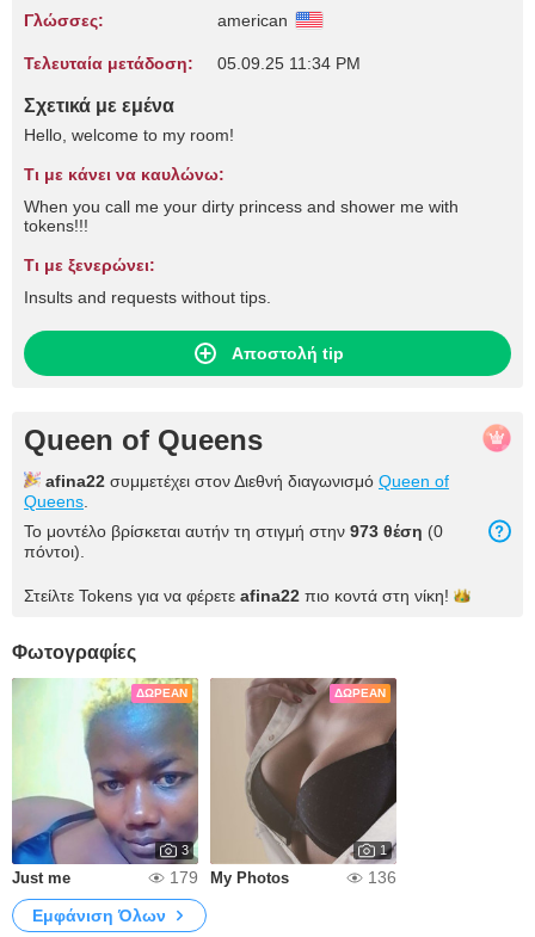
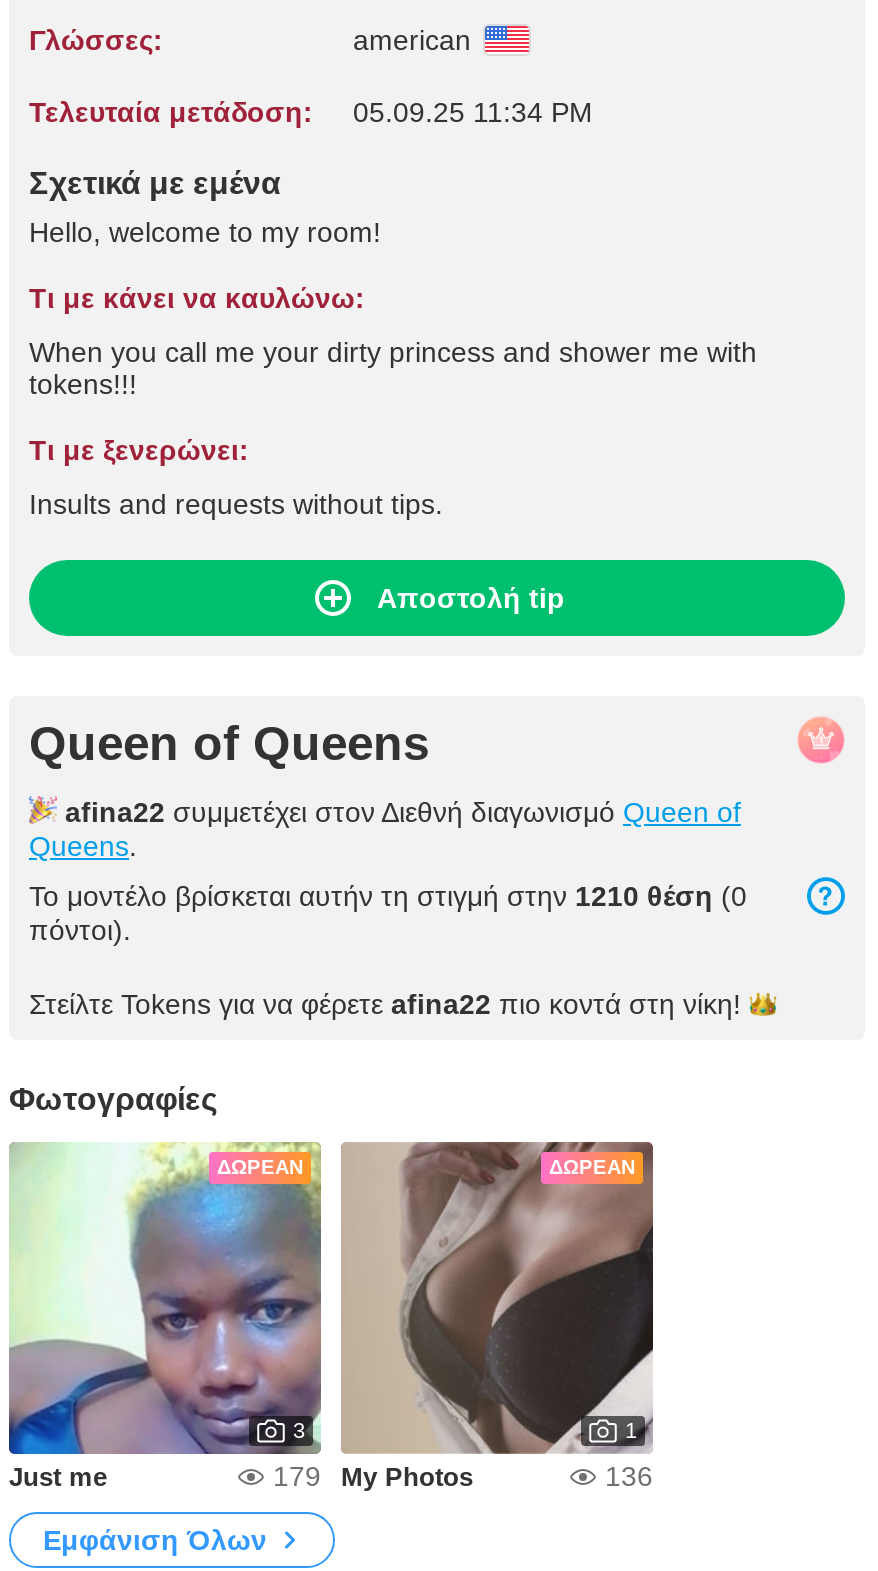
- Το μοντέλο βρίσκεται αυτήν τη στιγμή στην 973 θέση (0
+ Το μοντέλο βρίσκεται αυτήν τη στιγμή στην 1210 θέση (0
